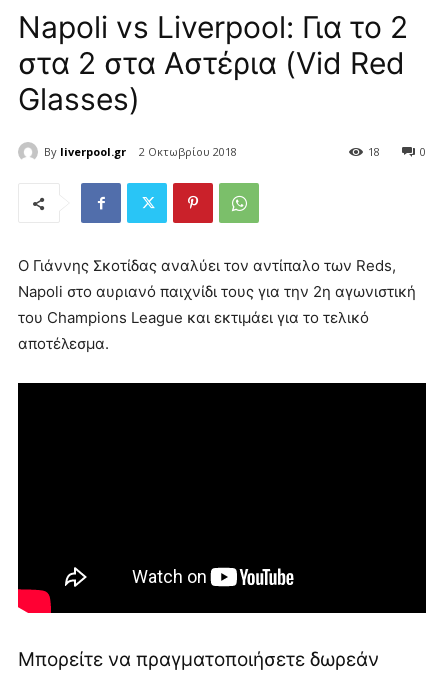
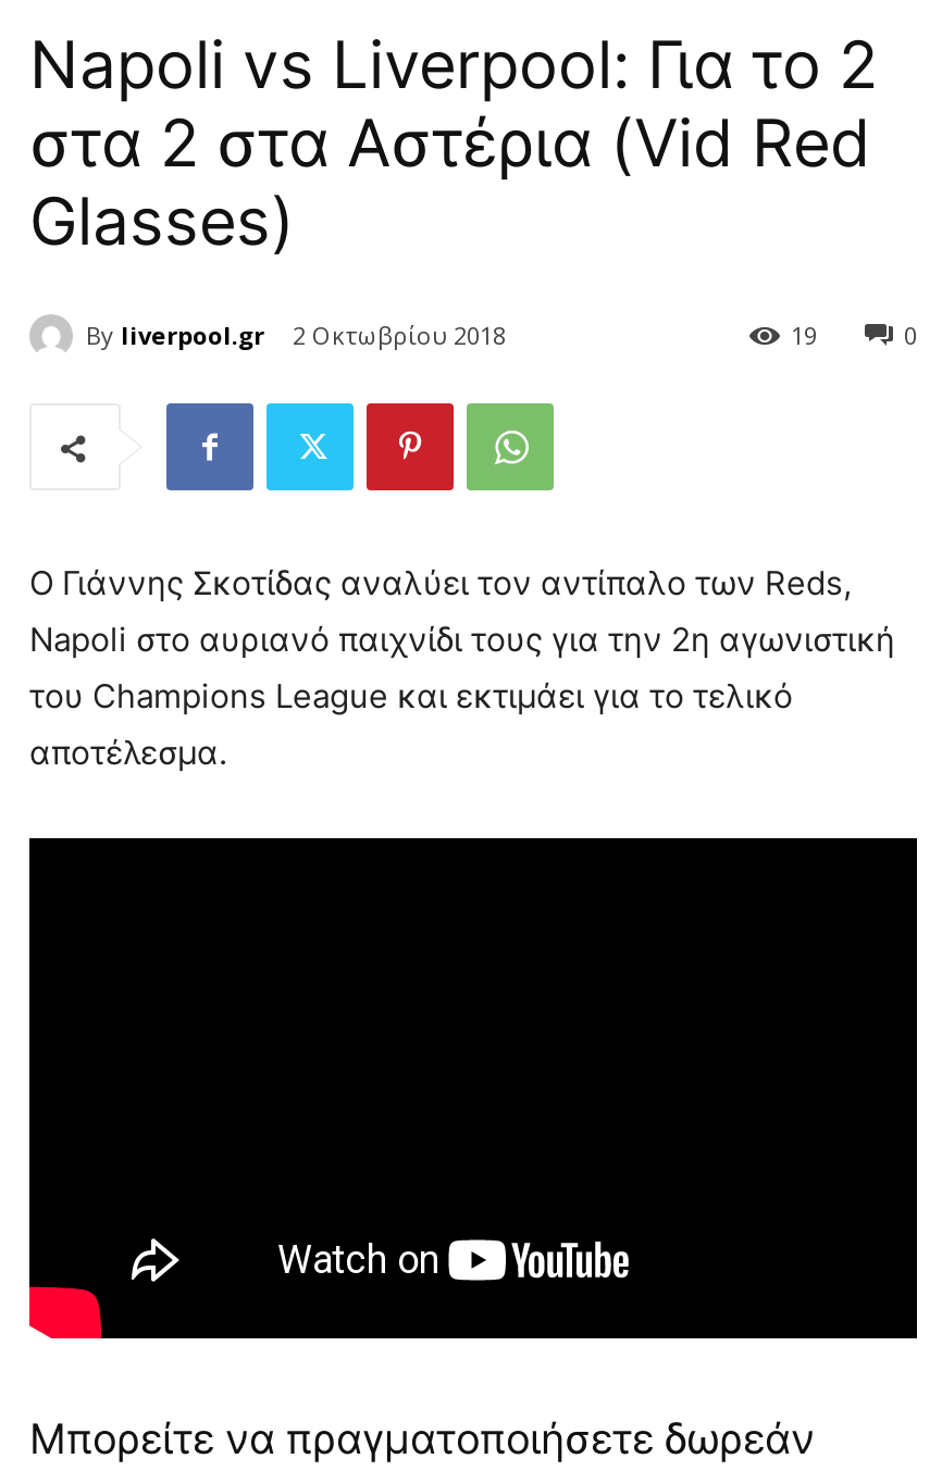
- 18
+ 19
